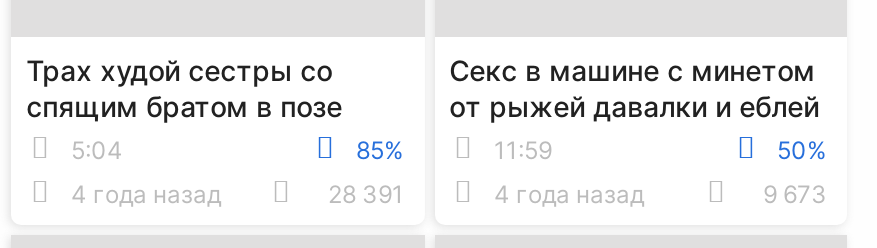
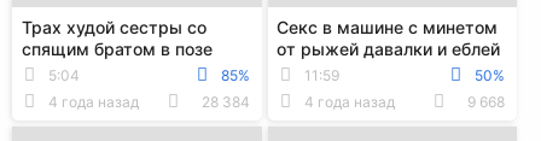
- 28 391
+ 28 384

- 9 673
+ 9 668
